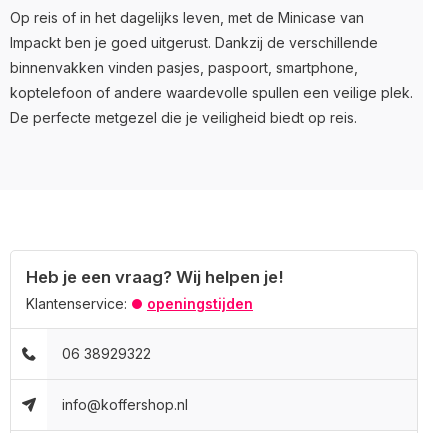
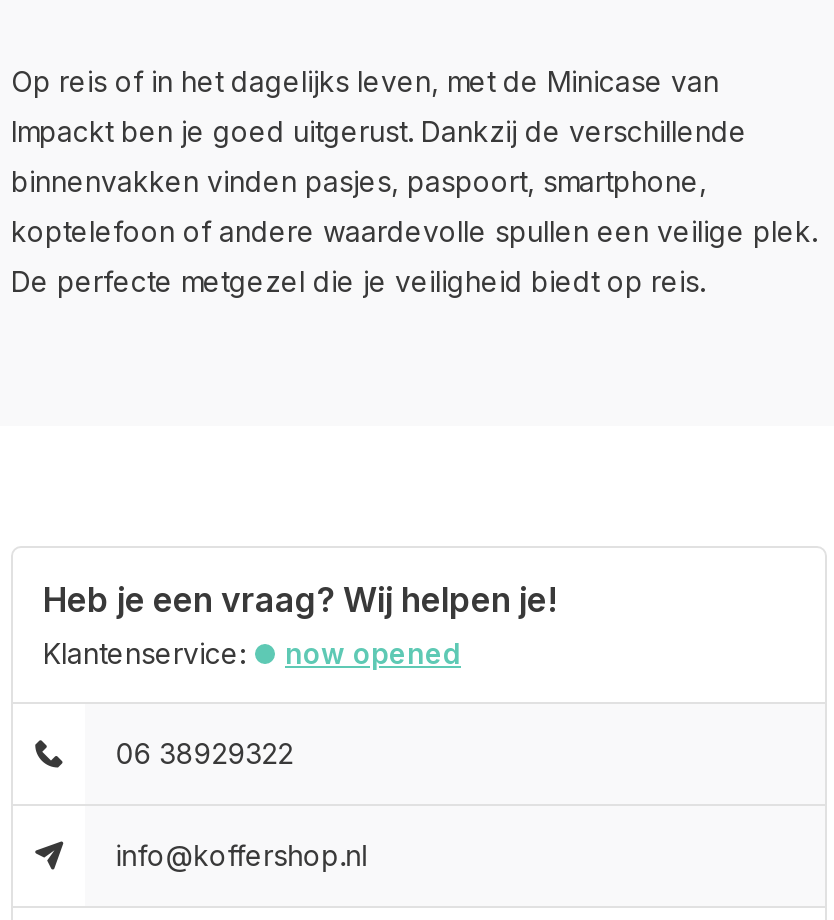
- openingstijden
+ now opened
